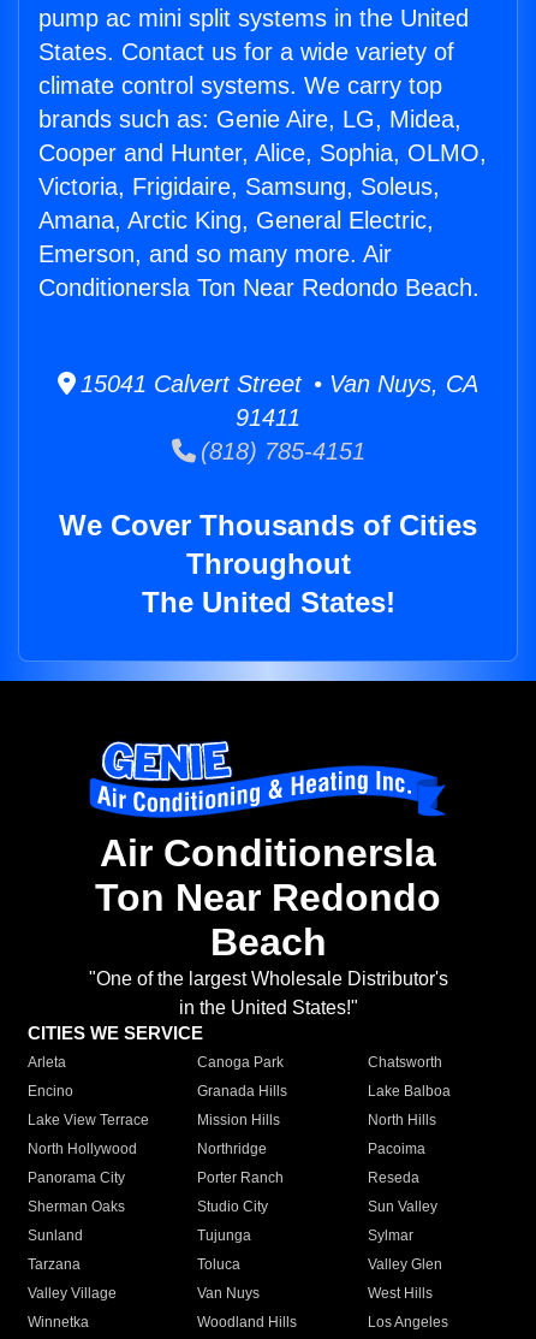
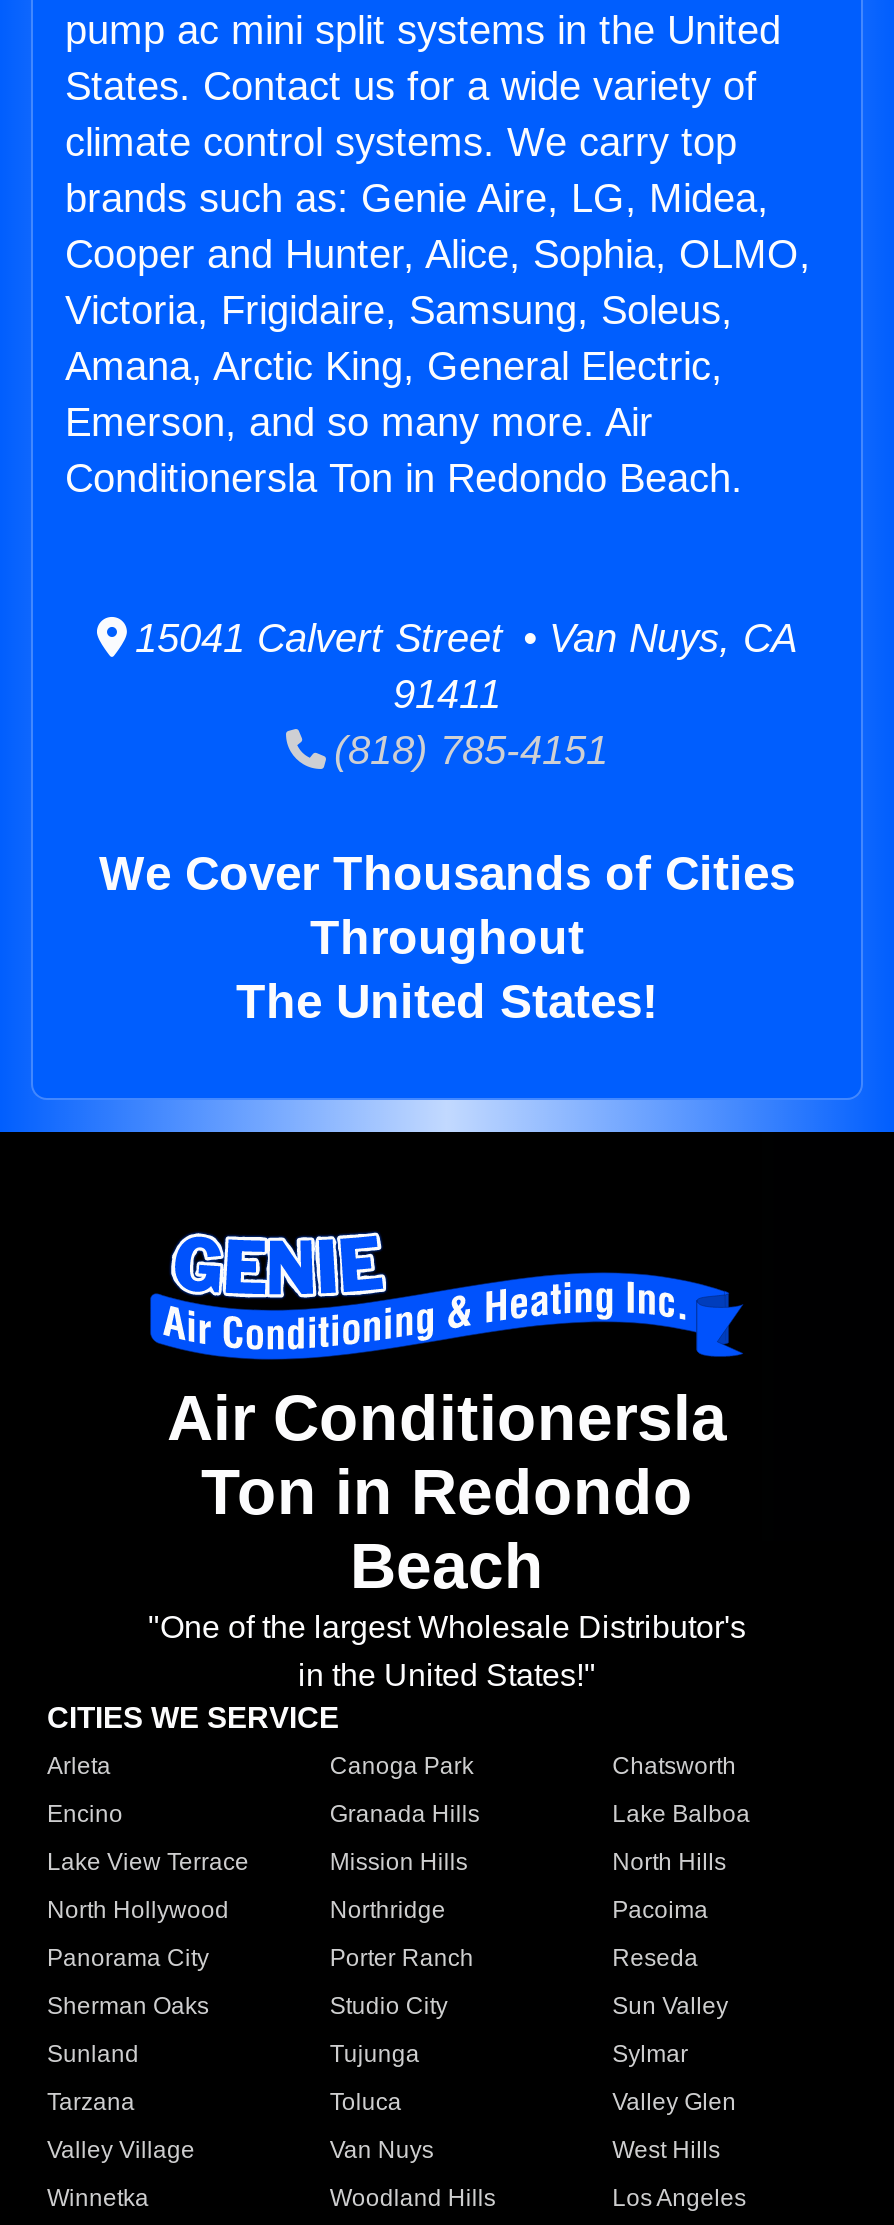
- Conditionersla Ton Near Redondo Beach.
+ Conditionersla Ton in Redondo Beach.

- Ton Near Redondo
+ Ton in Redondo
